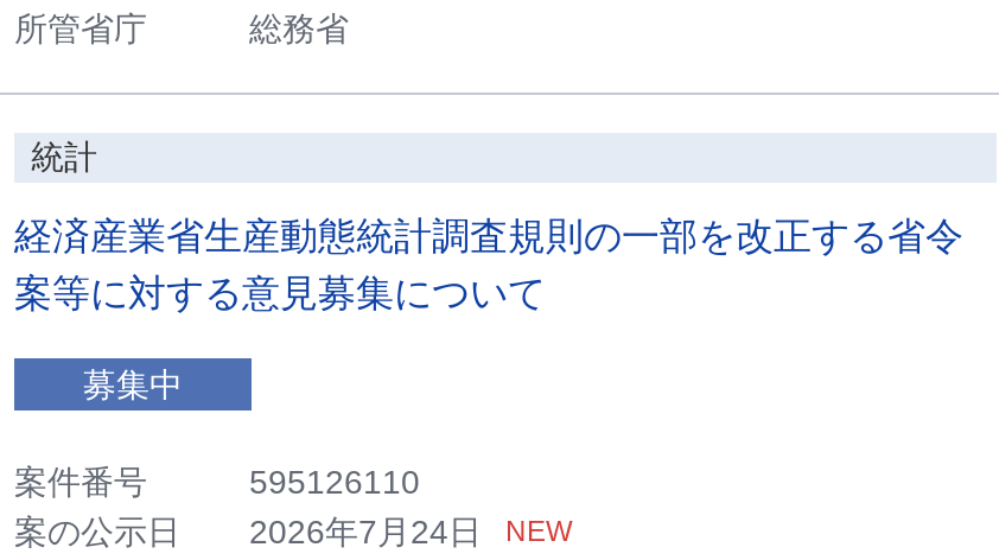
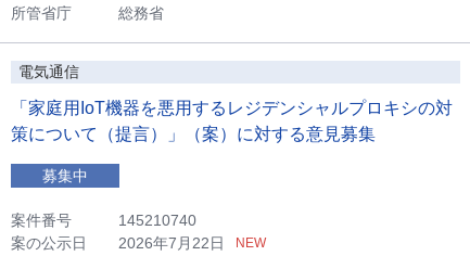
- 統計
+ 電気通信

- 経済産業省生産動態統計調査規則の一部を改正する省令
- 案等に対する意見募集について
+ 「家庭用IoT機器を悪用するレジデンシャルプロキシの対
+ 策について（提言）」（案）に対する意見募集

- 595126110
+ 145210740

- 案の公示日 2026年7月24日 NEW
+ 案の公示日 2026年7月22日 NEW
